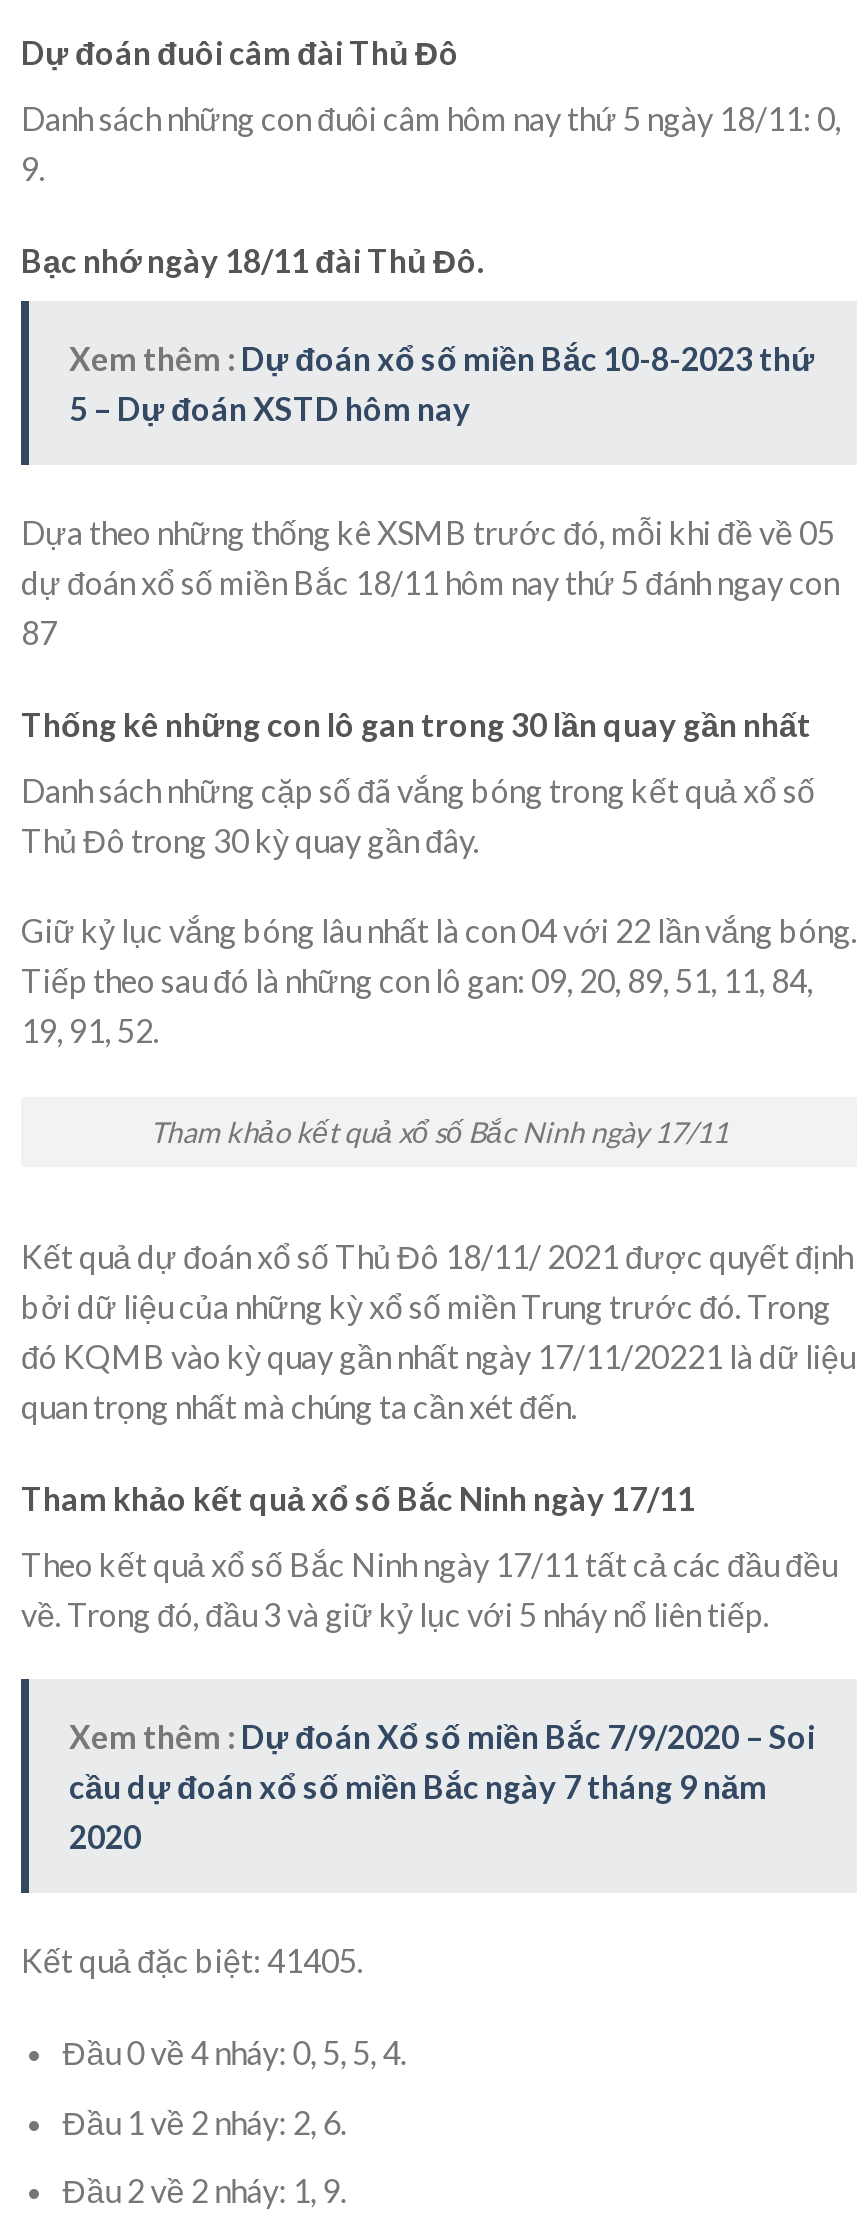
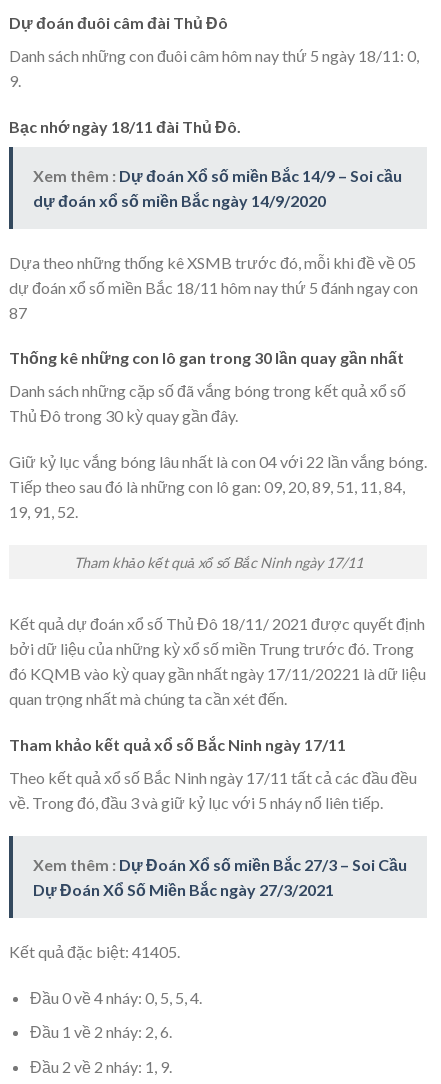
- Xem thêm : Dự đoán xổ số miền Bắc 10-8-2023 thứ
- 5 – Dự đoán XSTD hôm nay
+ Xem thêm : Dự đoán Xổ số miền Bắc 14/9 – Soi cầu
+ dự đoán xổ số miền Bắc ngày 14/9/2020

- Xem thêm : Dự đoán Xổ số miền Bắc 7/9/2020 – Soi
- cầu dự đoán xổ số miền Bắc ngày 7 tháng 9 năm
- 2020
+ Xem thêm : Dự Đoán Xổ số miền Bắc 27/3 – Soi Cầu
+ Dự Đoán Xổ Số Miền Bắc ngày 27/3/2021
